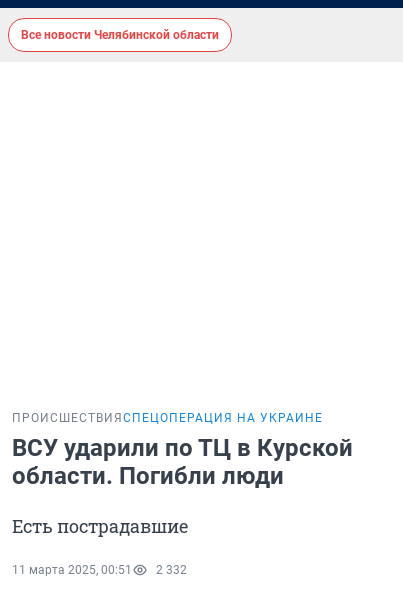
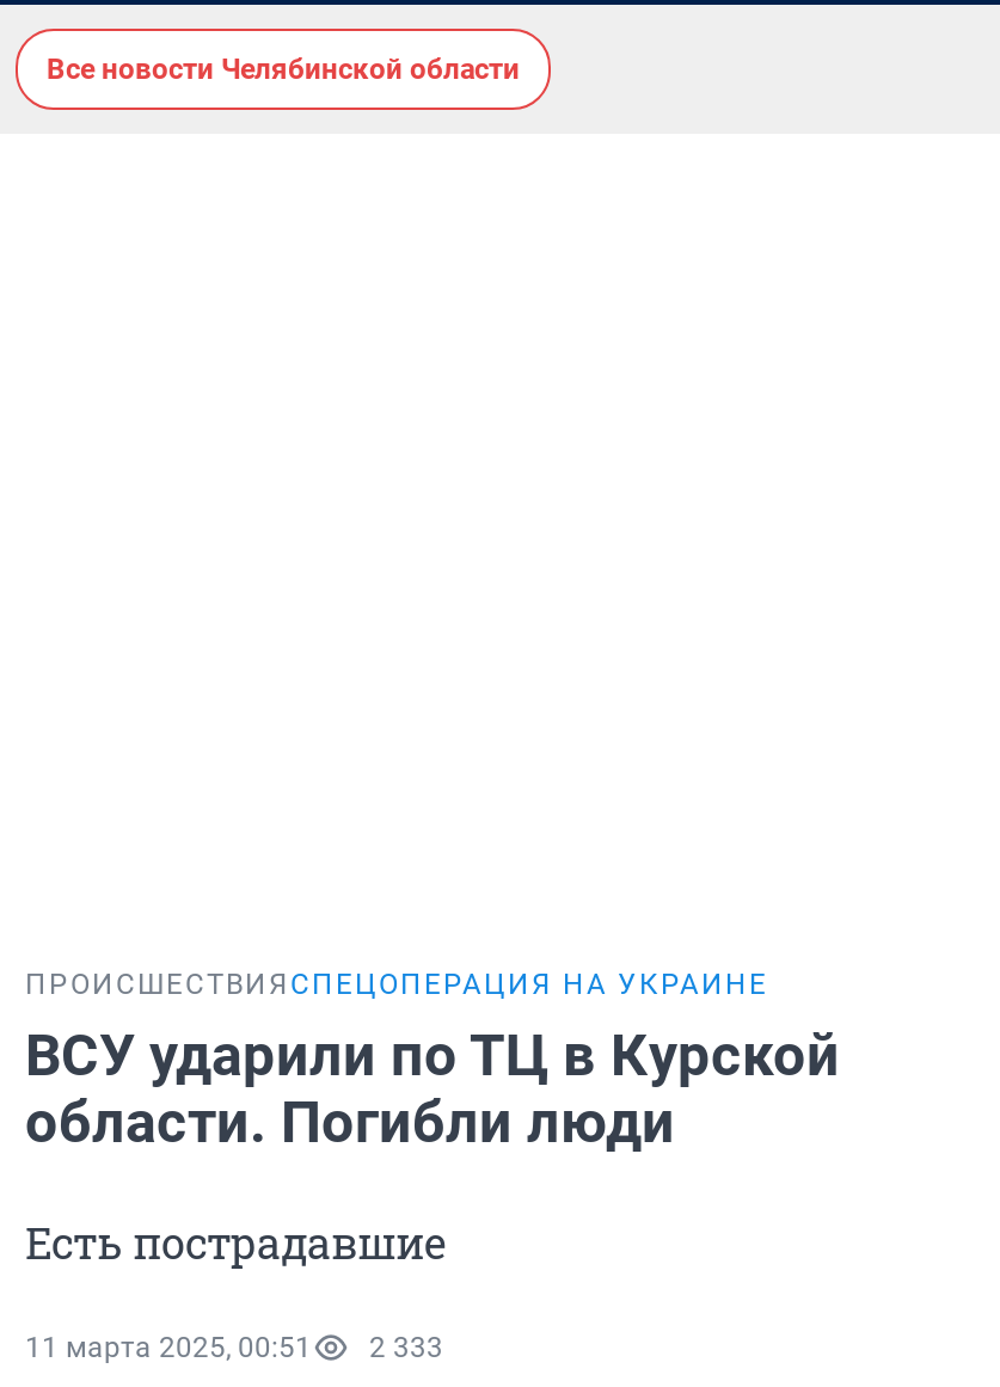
- 11 марта 2025, 00:51 2 332
+ 11 марта 2025, 00:51 2 333
